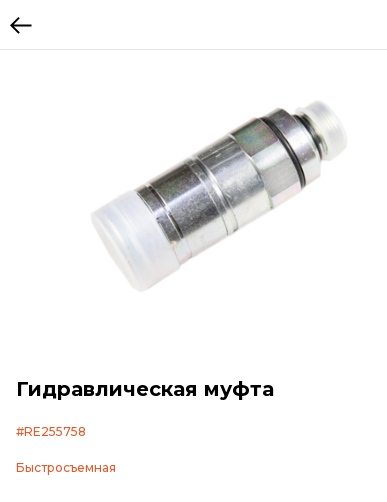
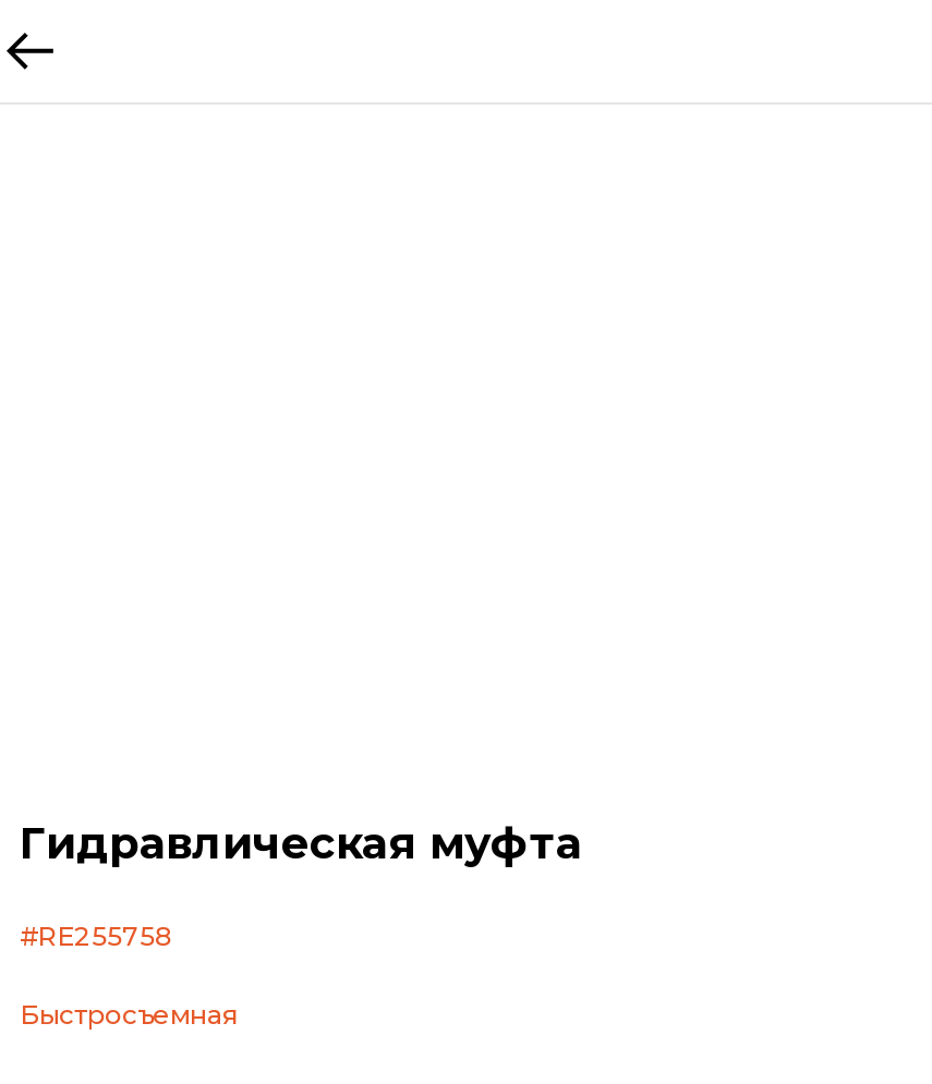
- [image]
